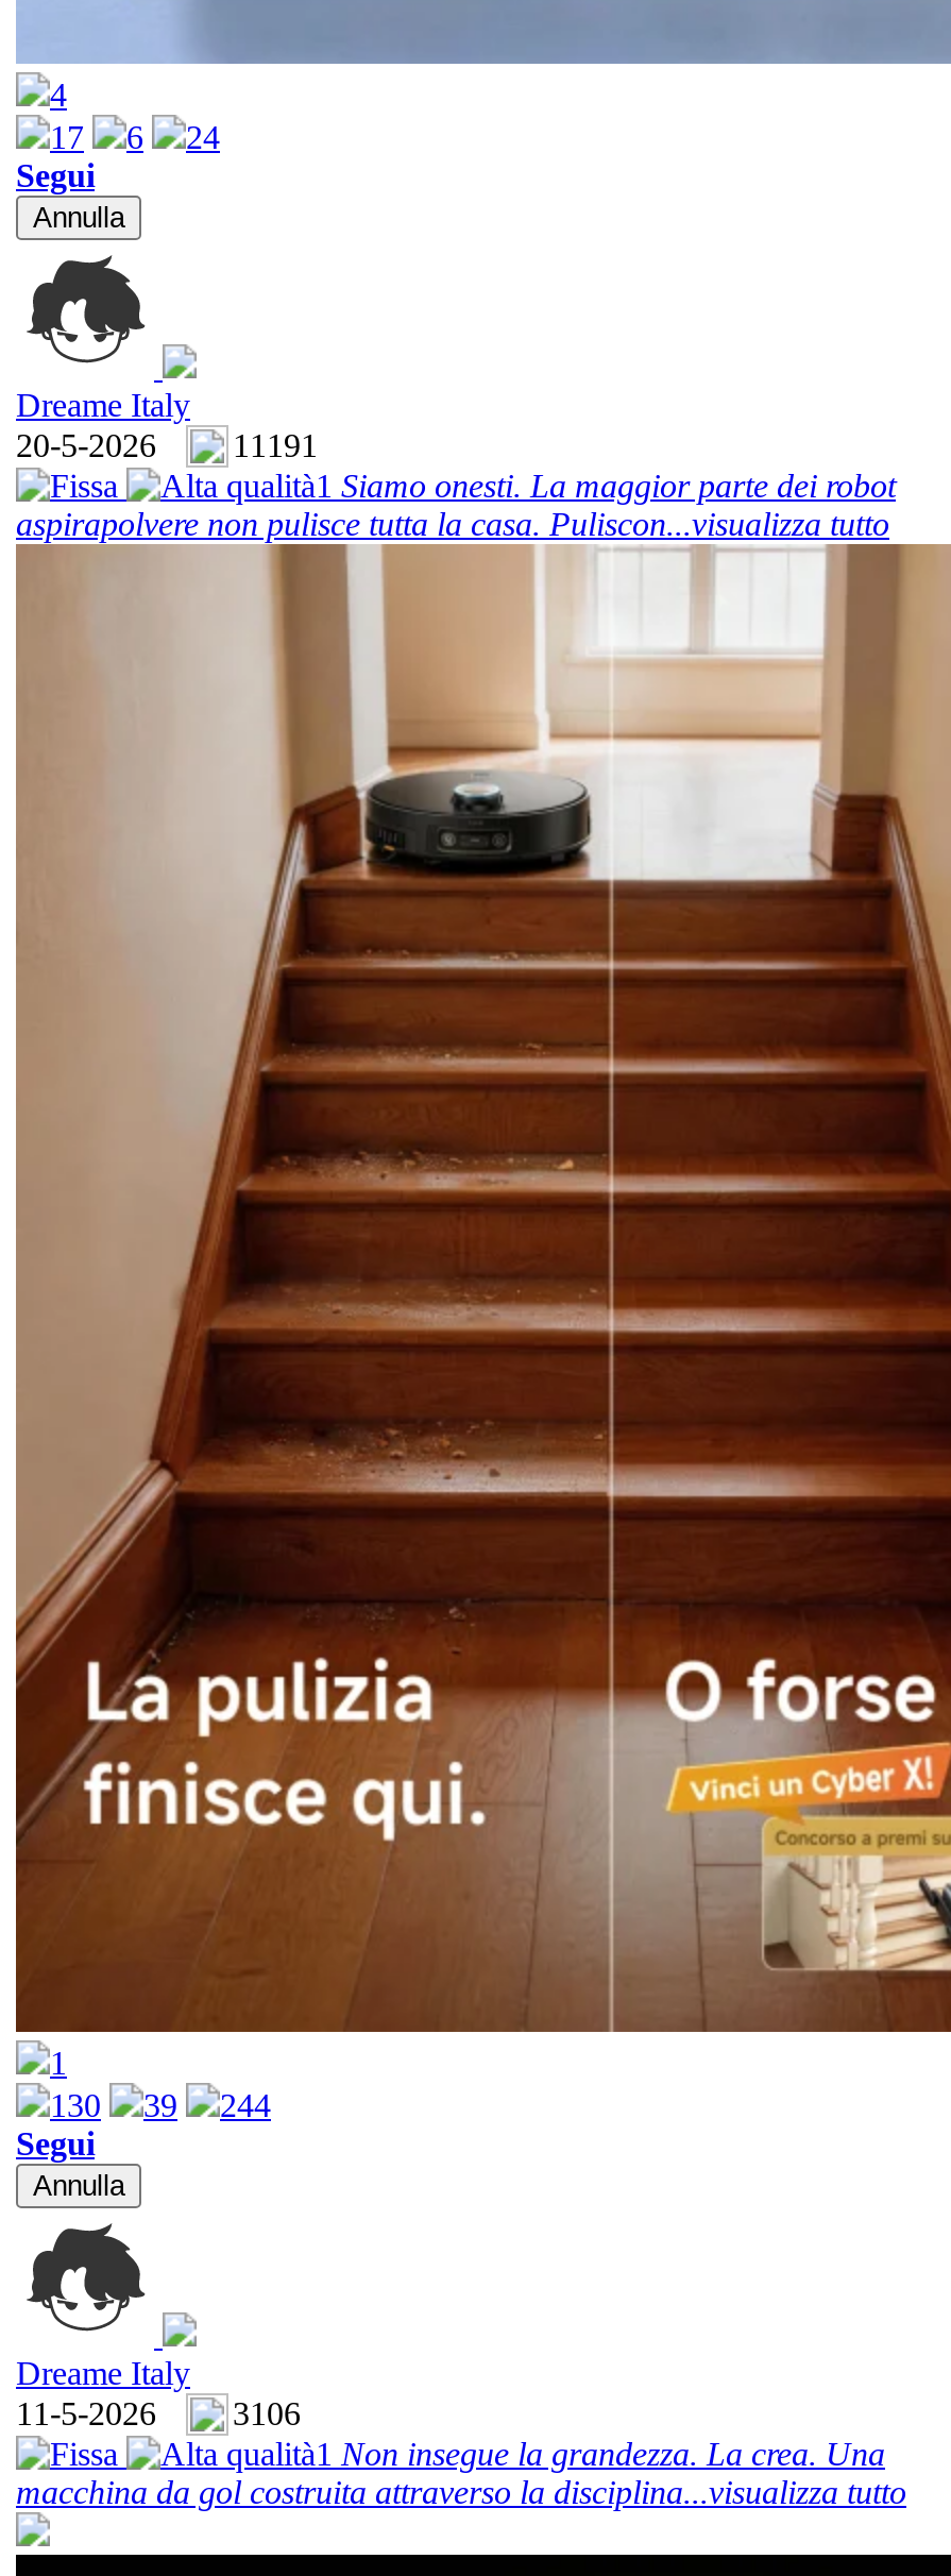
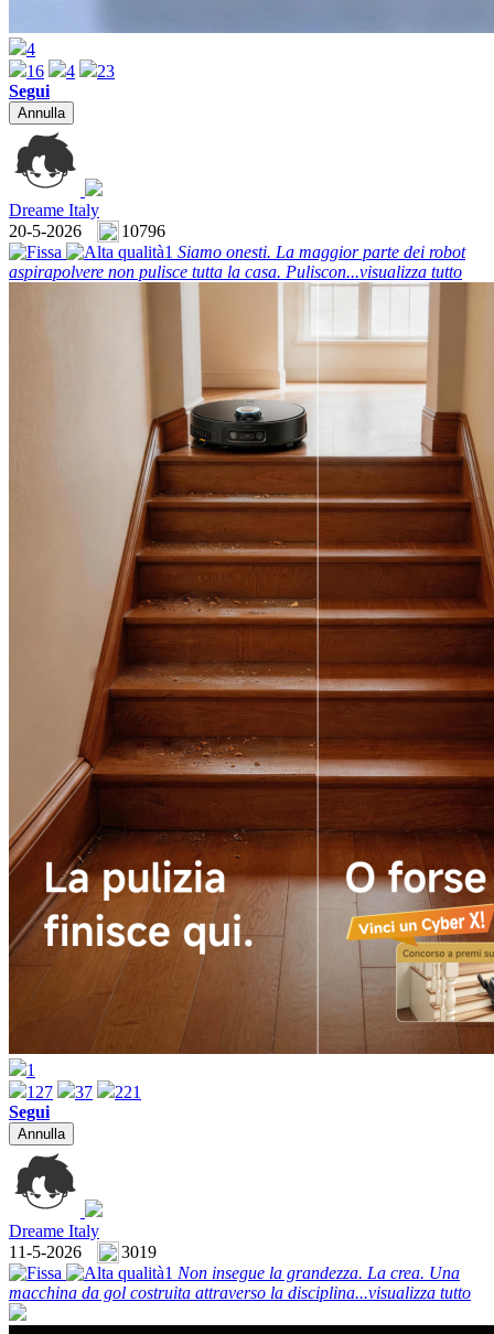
- 17
+ 16

- 6
+ 4

- 24
+ 23

- 11191
+ 10796

- 130
+ 127

- 39
+ 37

- 244
+ 221

- 3106
+ 3019
